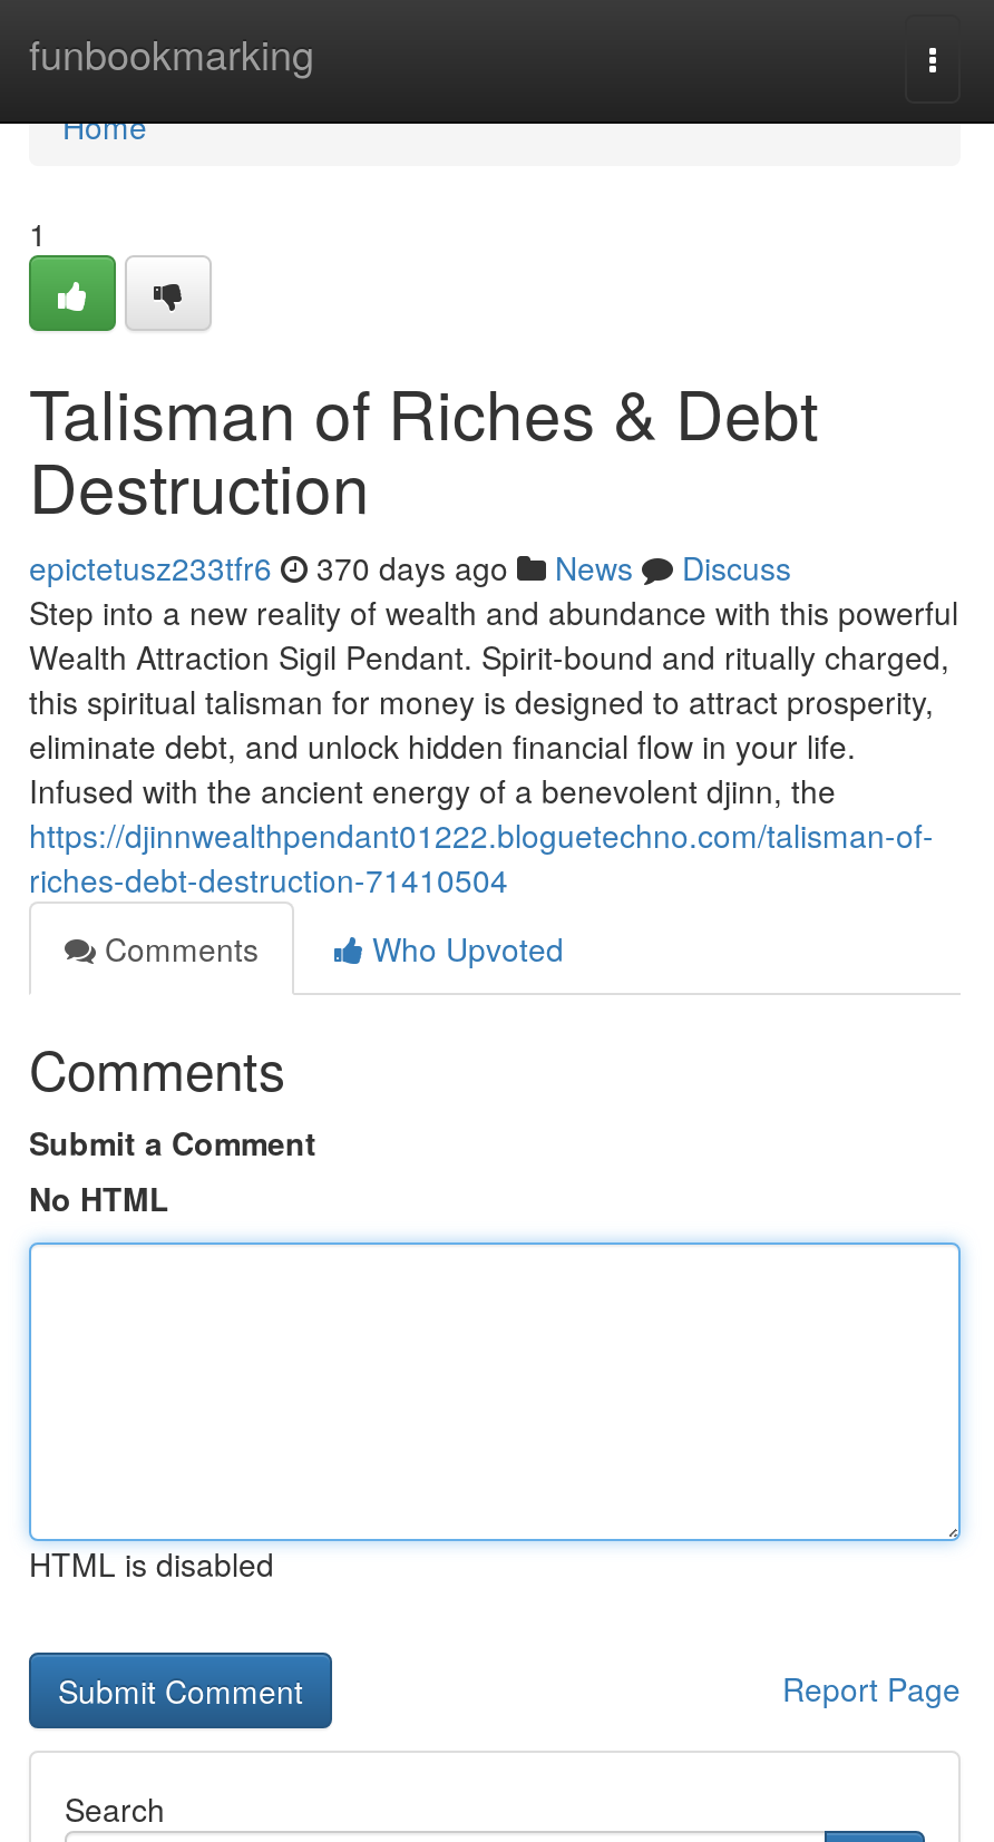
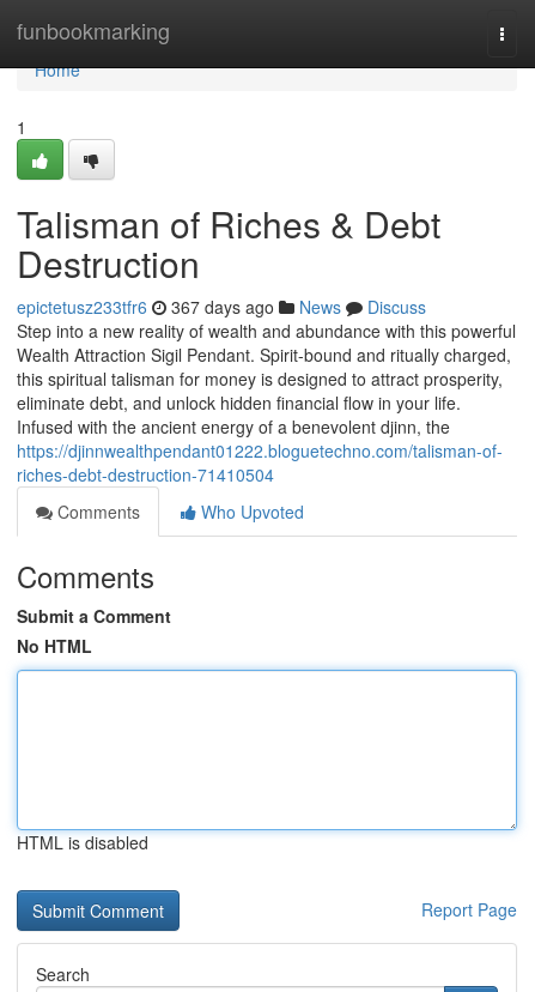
- epictetusz233tfr6 370 days ago News Discuss
+ epictetusz233tfr6 367 days ago News Discuss
